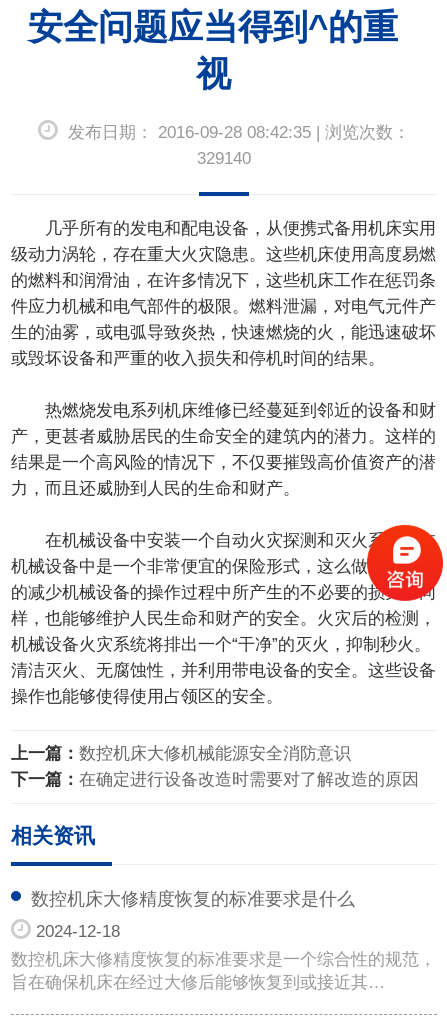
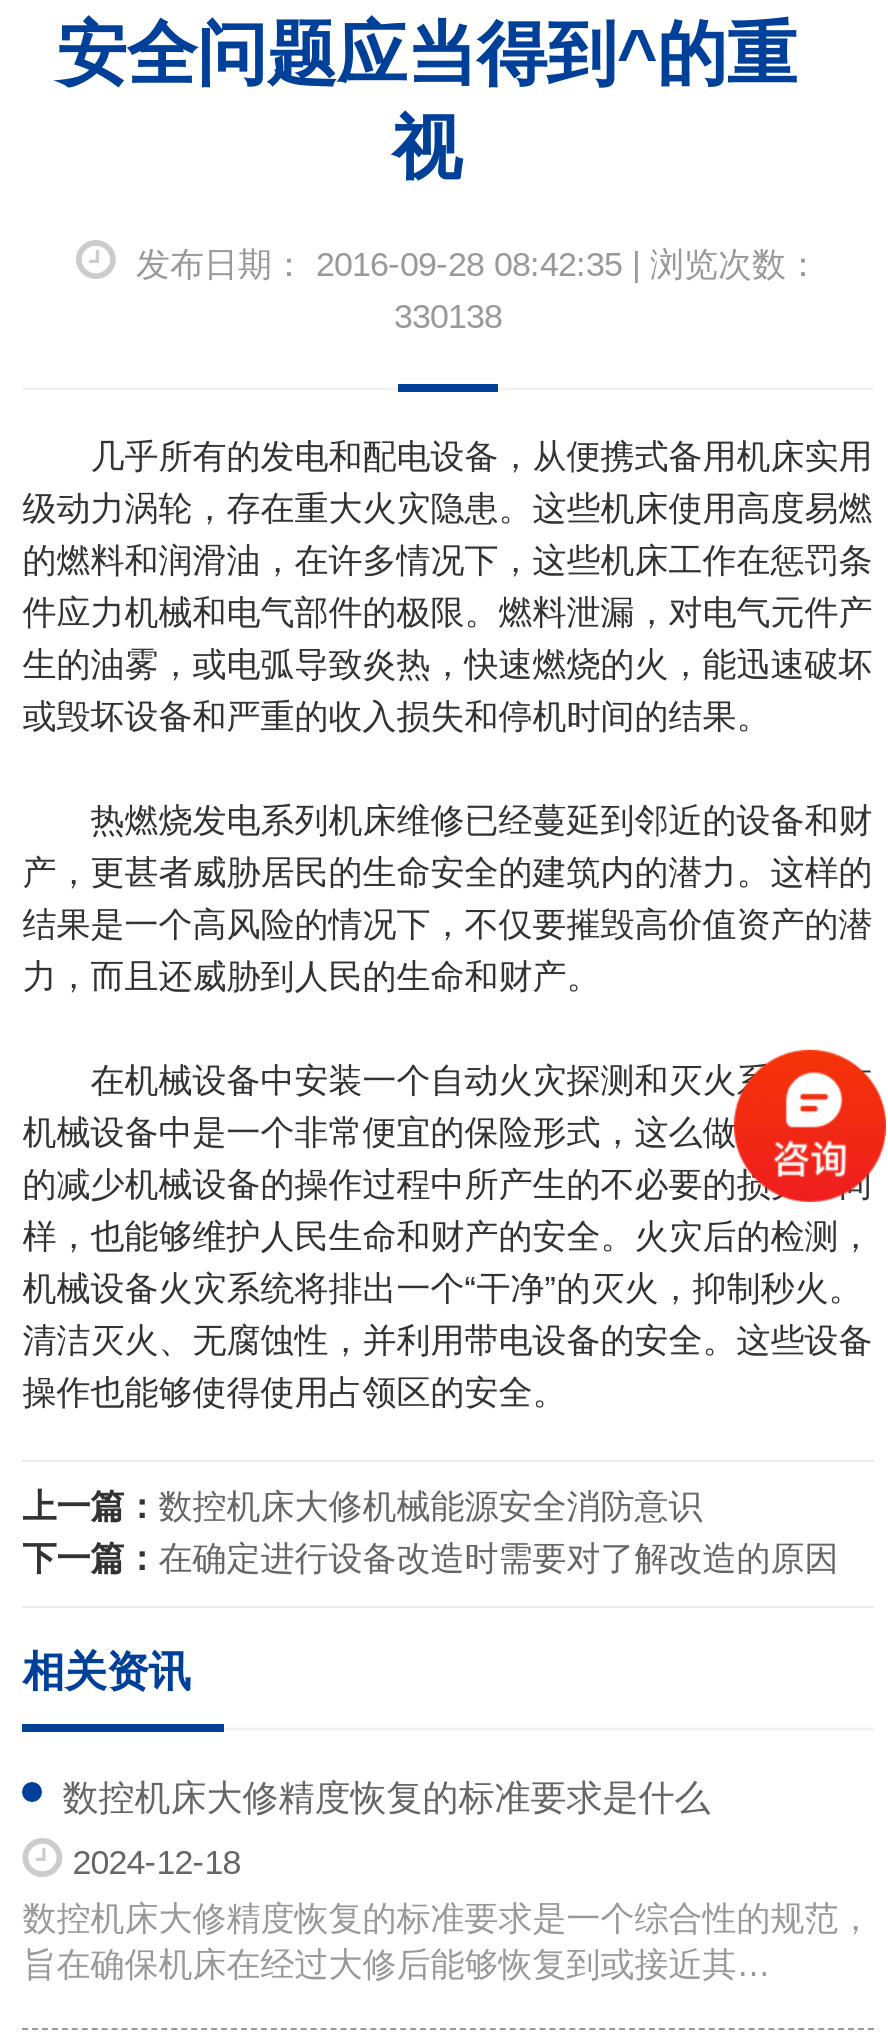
- 329140
+ 330138
